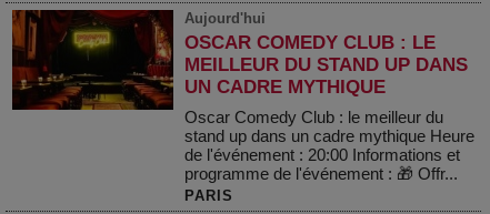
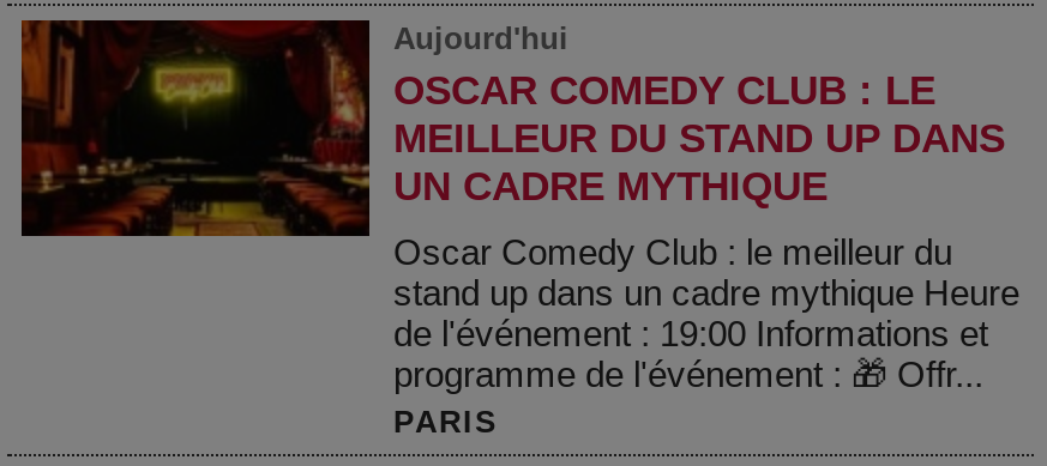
- de l'événement : 20:00 Informations et
+ de l'événement : 19:00 Informations et
